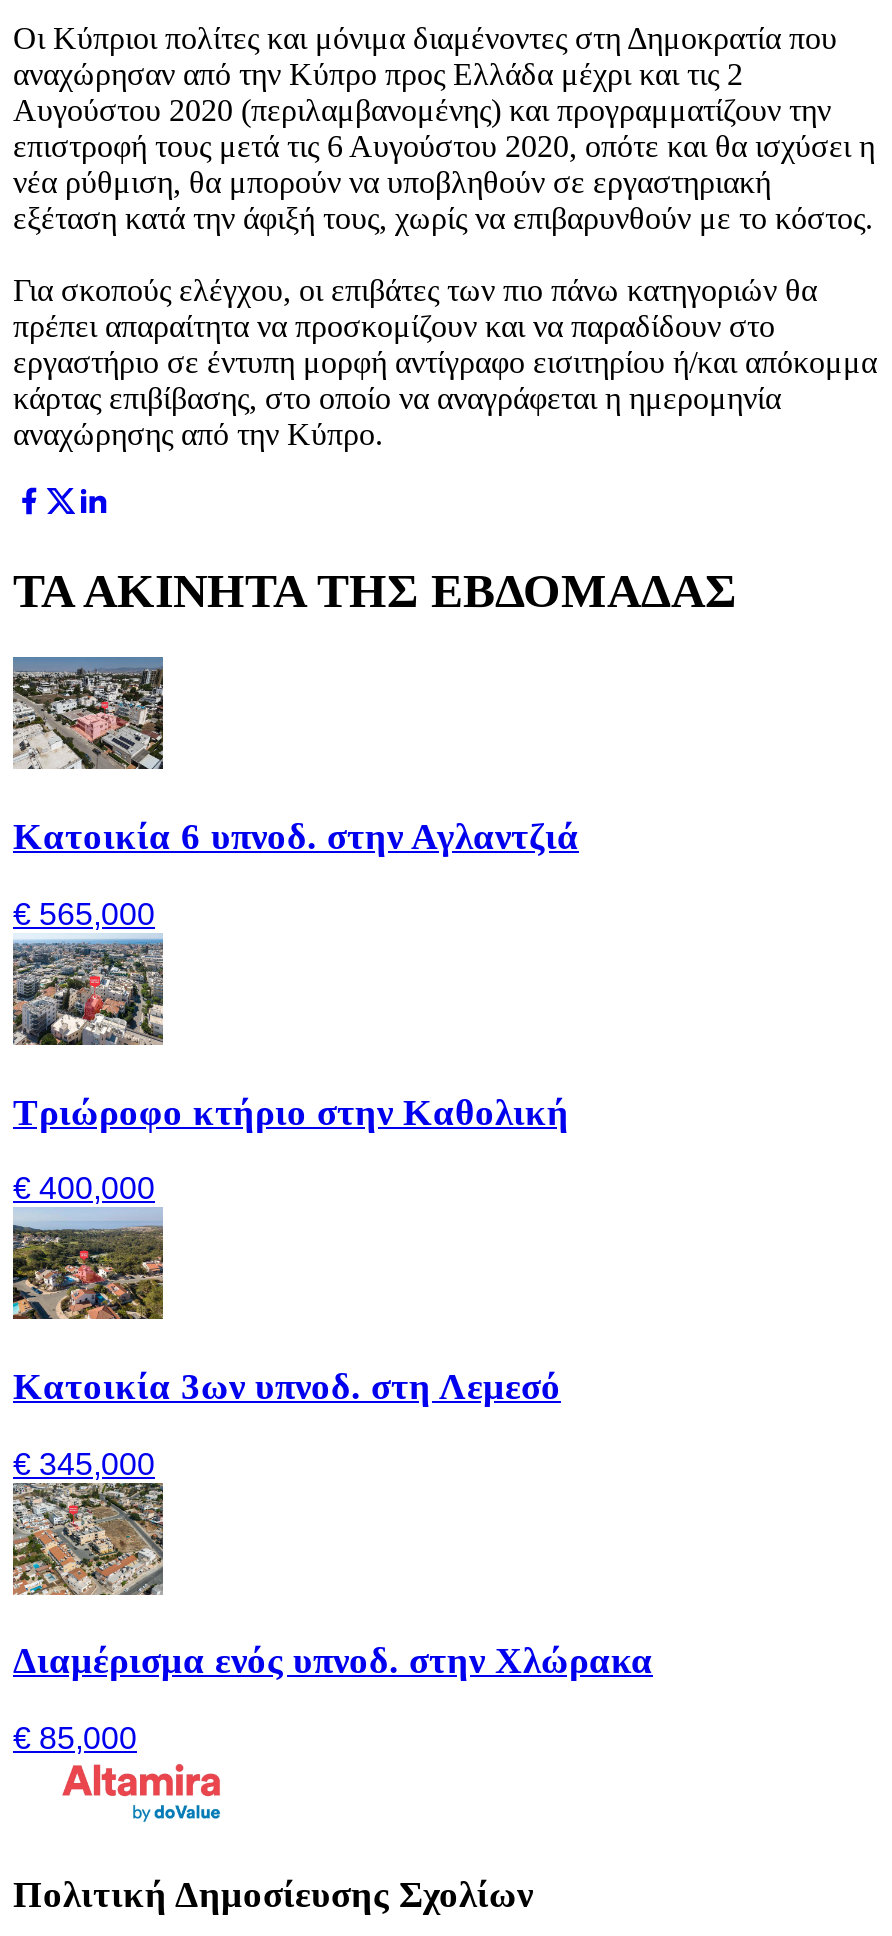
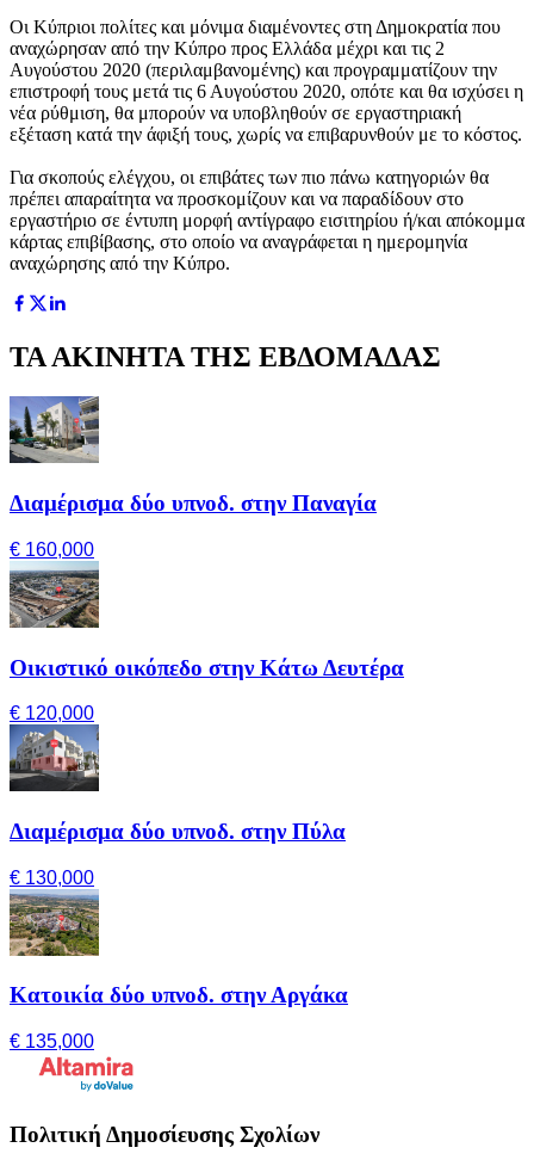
- [image]
- Κατοικία 6 υπνοδ. στην Αγλαντζιά
+ [image]
+ Διαμέρισμα δύο υπνοδ. στην Παναγία

- € 565,000
+ € 160,000

- [image]
- Τριώροφο κτήριο στην Καθολική
+ [image]
+ Οικιστικό οικόπεδο στην Κάτω Δευτέρα

- € 400,000
+ € 120,000

- [image]
- Κατοικία 3ων υπνοδ. στη Λεμεσό
+ [image]
+ Διαμέρισμα δύο υπνοδ. στην Πύλα

- € 345,000
+ € 130,000

- [image]
- Διαμέρισμα ενός υπνοδ. στην Χλώρακα
+ [image]
+ Κατοικία δύο υπνοδ. στην Αργάκα

- € 85,000
+ € 135,000
